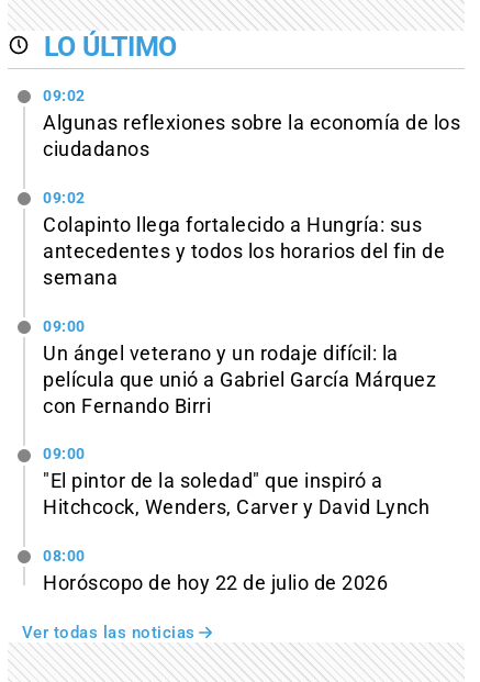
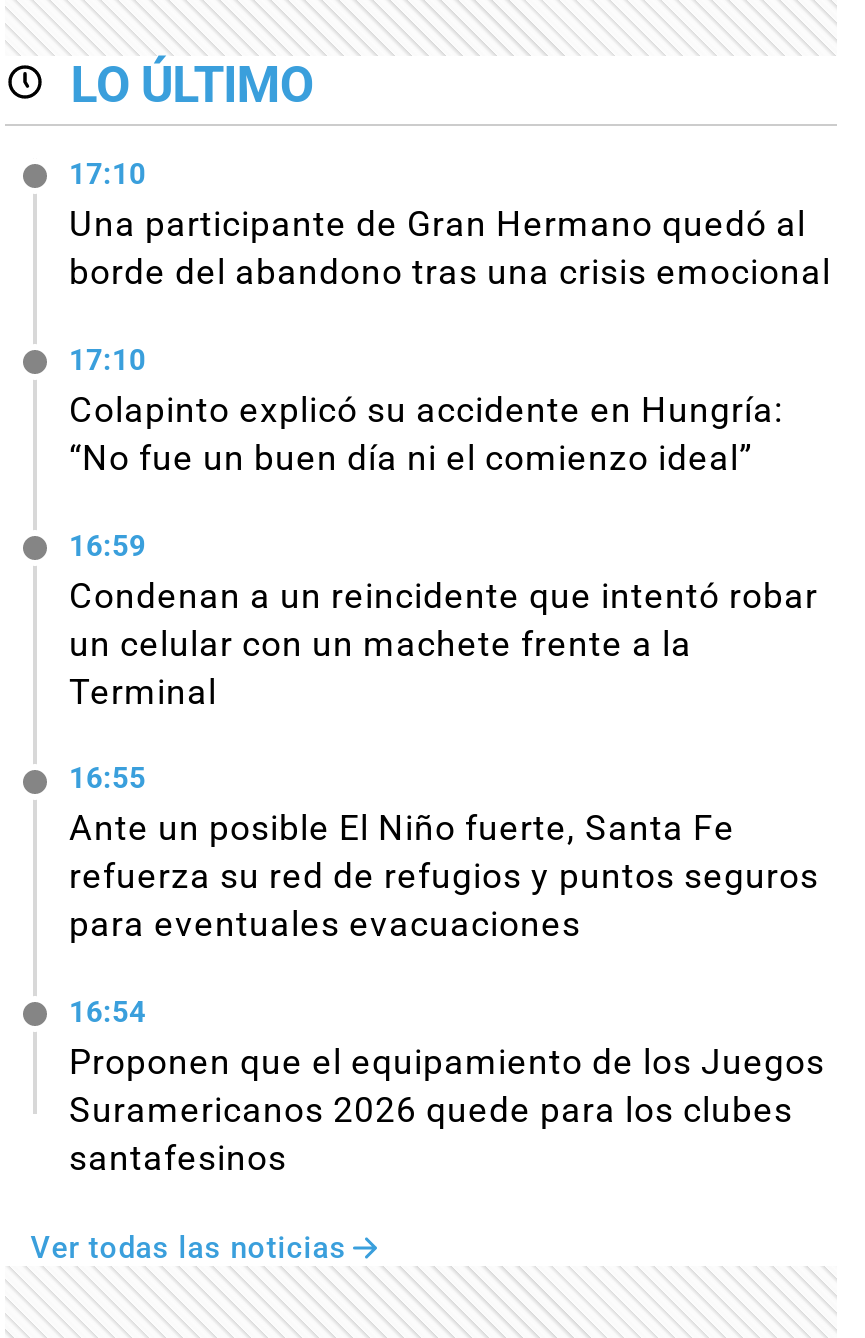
- 09:02
- Algunas reflexiones sobre la economía de los
- ciudadanos
+ 17:10
+ Una participante de Gran Hermano quedó al
+ borde del abandono tras una crisis emocional

- 09:02
- Colapinto llega fortalecido a Hungría: sus
- antecedentes y todos los horarios del fin de
- semana
+ 17:10
+ Colapinto explicó su accidente en Hungría:
+ “No fue un buen día ni el comienzo ideal”

- 09:00
- Un ángel veterano y un rodaje difícil: la
- película que unió a Gabriel García Márquez
- con Fernando Birri
+ 16:59
+ Condenan a un reincidente que intentó robar
+ un celular con un machete frente a la
+ Terminal

- 09:00
- "El pintor de la soledad" que inspiró a
- Hitchcock, Wenders, Carver y David Lynch
+ 16:55
+ Ante un posible El Niño fuerte, Santa Fe
+ refuerza su red de refugios y puntos seguros
+ para eventuales evacuaciones

- 08:00
- Horóscopo de hoy 22 de julio de 2026
+ 16:54
+ Proponen que el equipamiento de los Juegos
+ Suramericanos 2026 quede para los clubes
+ santafesinos
